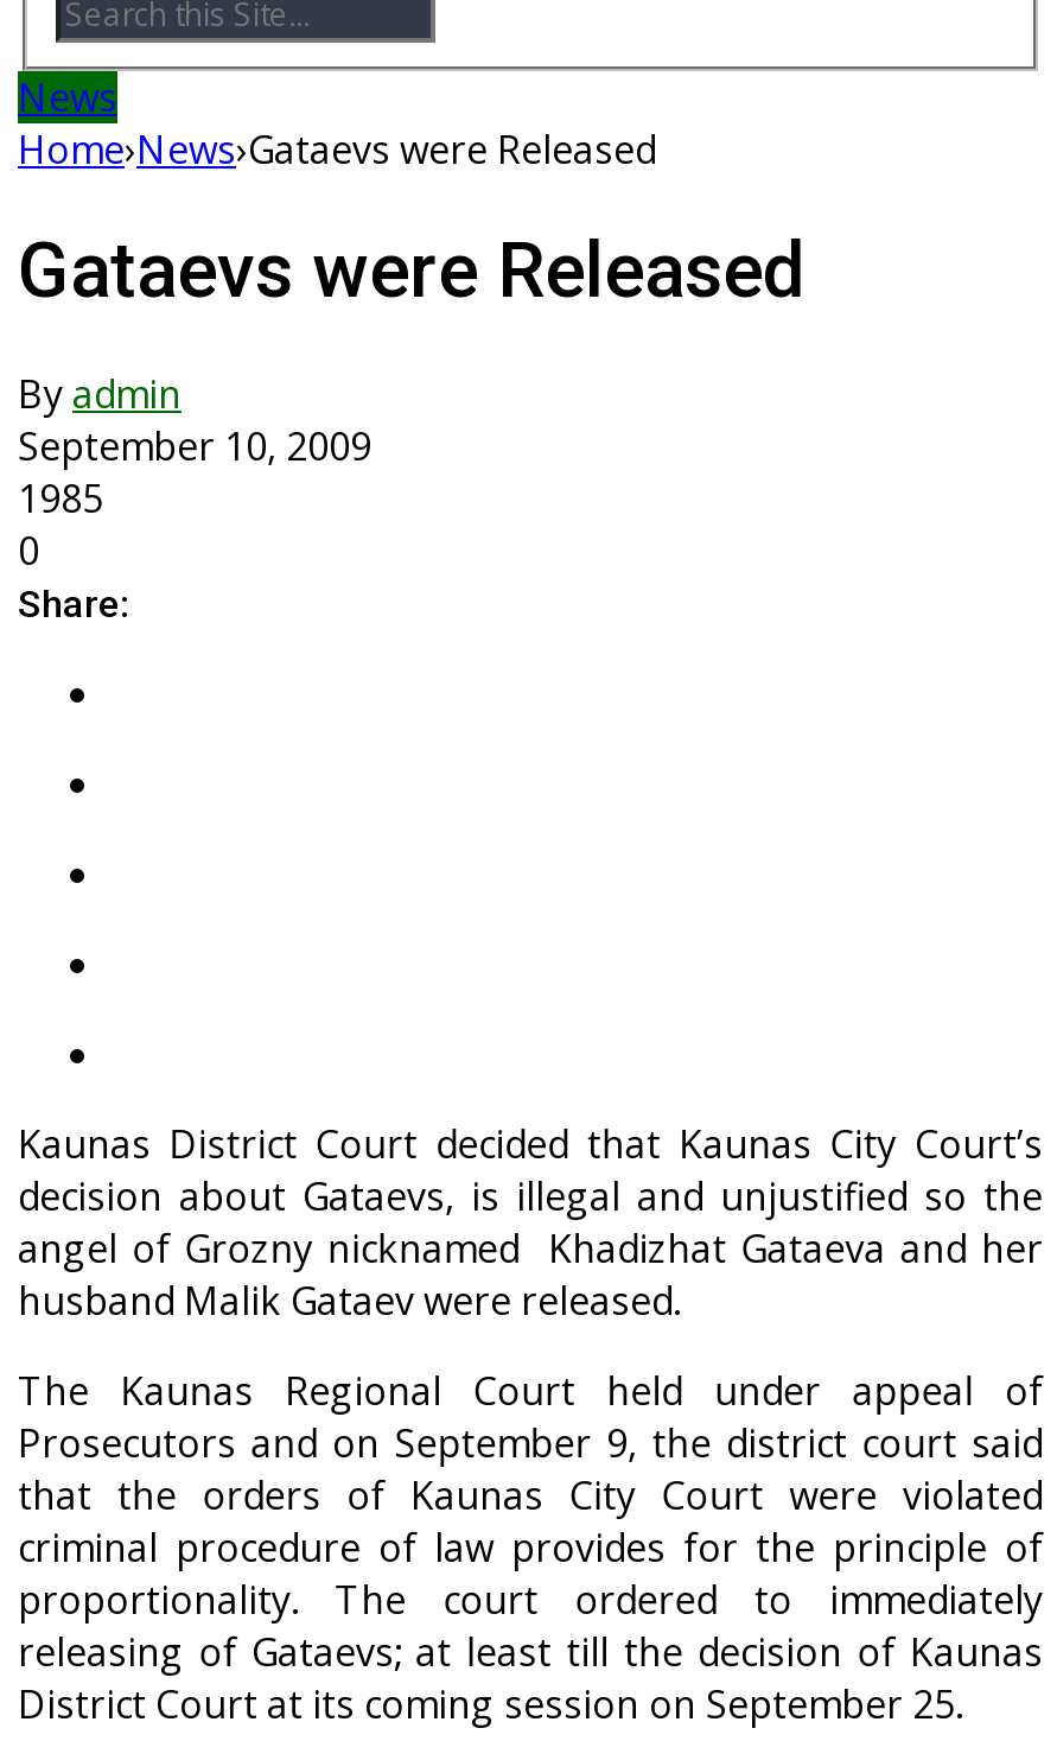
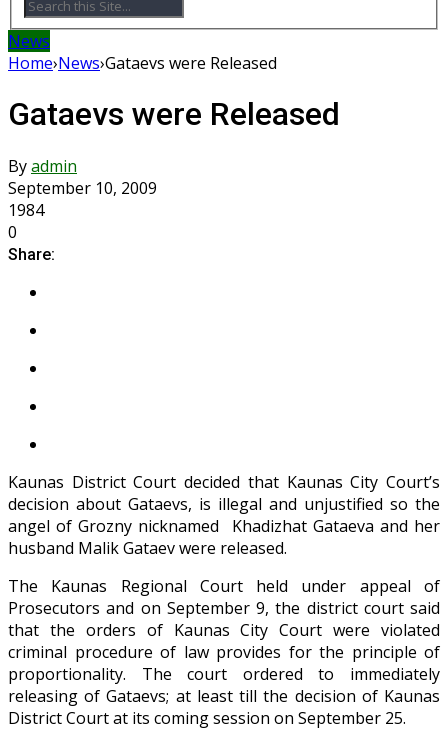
- 1985
+ 1984
